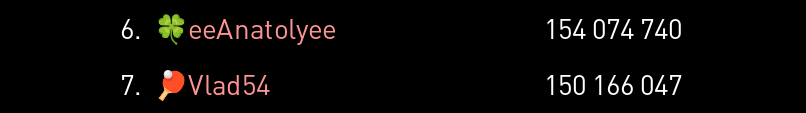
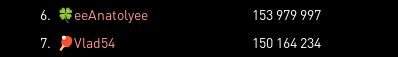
- 154 074 740
+ 153 979 997

- 150 166 047
+ 150 164 234
